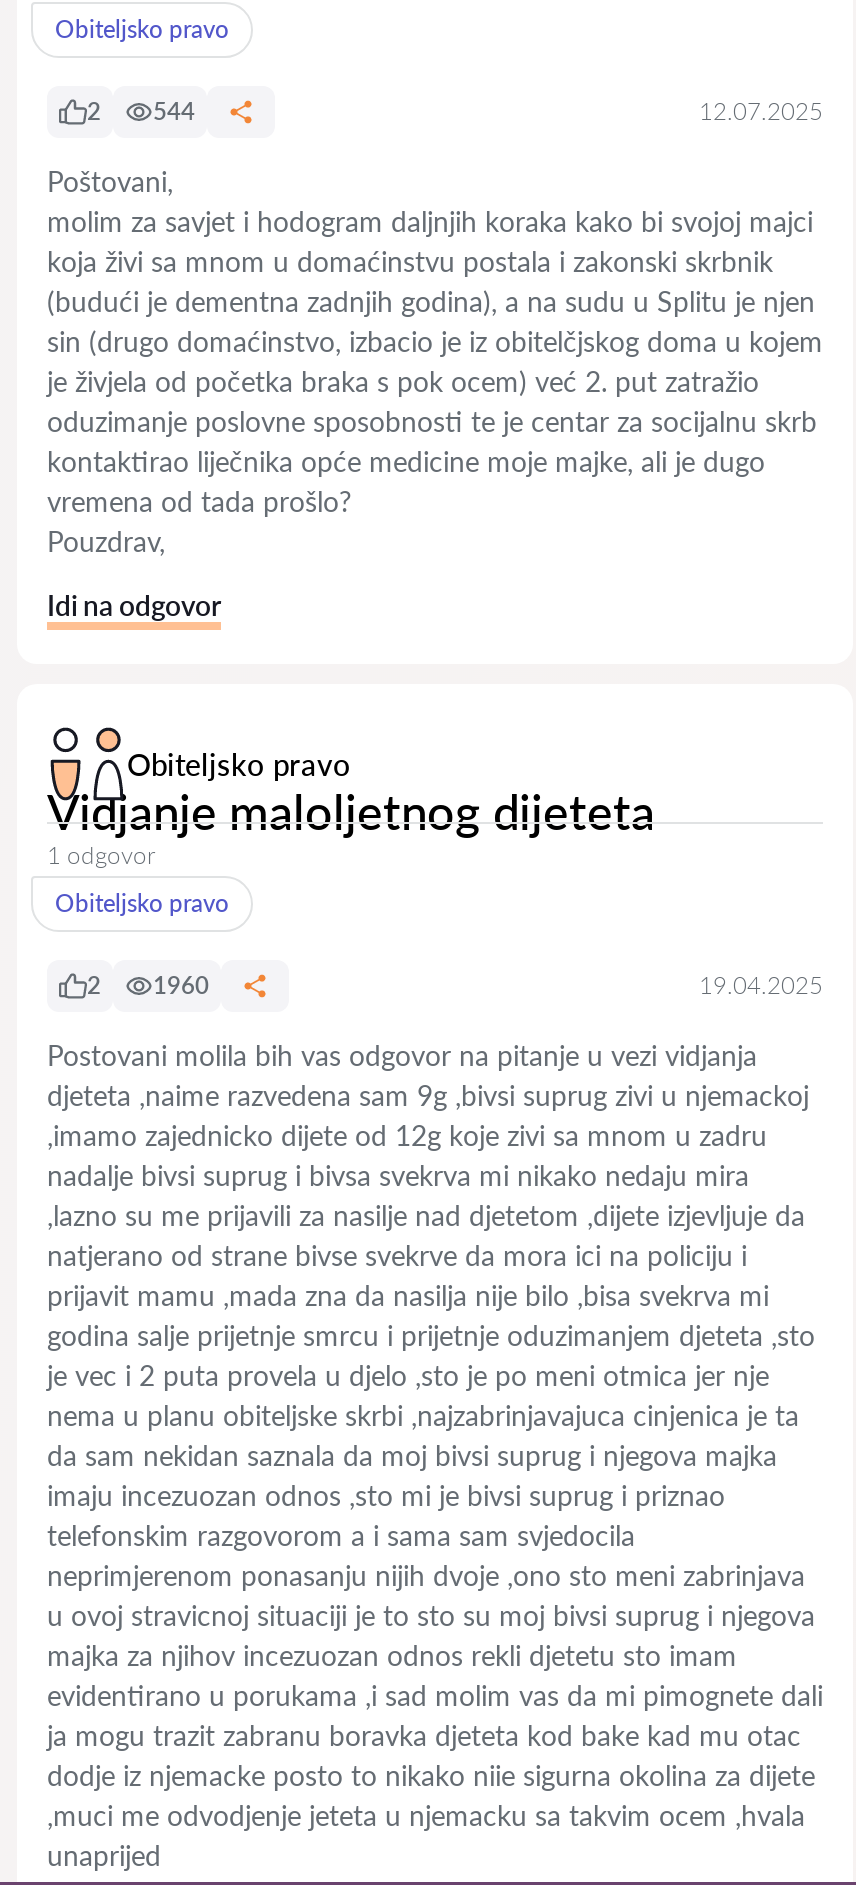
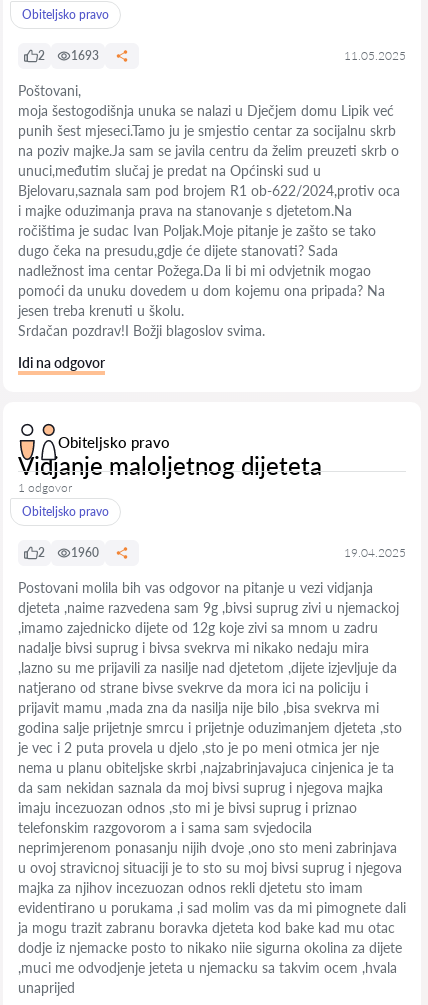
- 2 544
+ 2 1693

- 12.07.2025
+ 11.05.2025

- molim za savjet i hodogram daljnjih koraka kako bi svojoj majci
- koja živi sa mnom u domaćinstvu postala i zakonski skrbnik
- (budući je dementna zadnjih godina), a na sudu u Splitu je njen
- sin (drugo domaćinstvo, izbacio je iz obitelčjskog doma u kojem
- je živjela od početka braka s pok ocem) već 2. put zatražio
- oduzimanje poslovne sposobnosti te je centar za socijalnu skrb
- kontaktirao liječnika opće medicine moje majke, ali je dugo
- vremena od tada prošlo?
- Pouzdrav,
+ moja šestogodišnja unuka se nalazi u Dječjem domu Lipik već
+ punih šest mjeseci.Tamo ju je smjestio centar za socijalnu skrb
+ na poziv majke.Ja sam se javila centru da želim preuzeti skrb o
+ unuci,međutim slučaj je predat na Općinski sud u
+ Bjelovaru,saznala sam pod brojem R1 ob-622/2024,protiv oca
+ i majke oduzimanja prava na stanovanje s djetetom.Na
+ ročištima je sudac Ivan Poljak.Moje pitanje je zašto se tako
+ dugo čeka na presudu,gdje će dijete stanovati? Sada
+ nadležnost ima centar Požega.Da li bi mi odvjetnik mogao
+ pomoći da unuku dovedem u dom kojemu ona pripada? Na
+ jesen treba krenuti u školu.
+ Srdačan pozdrav!I Božji blagoslov svima.
